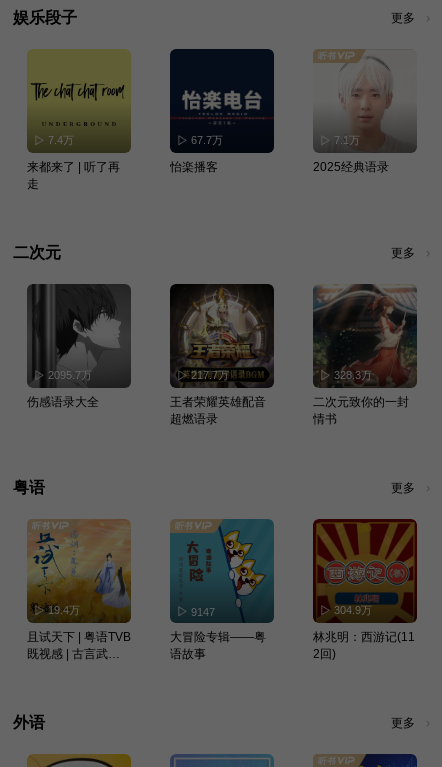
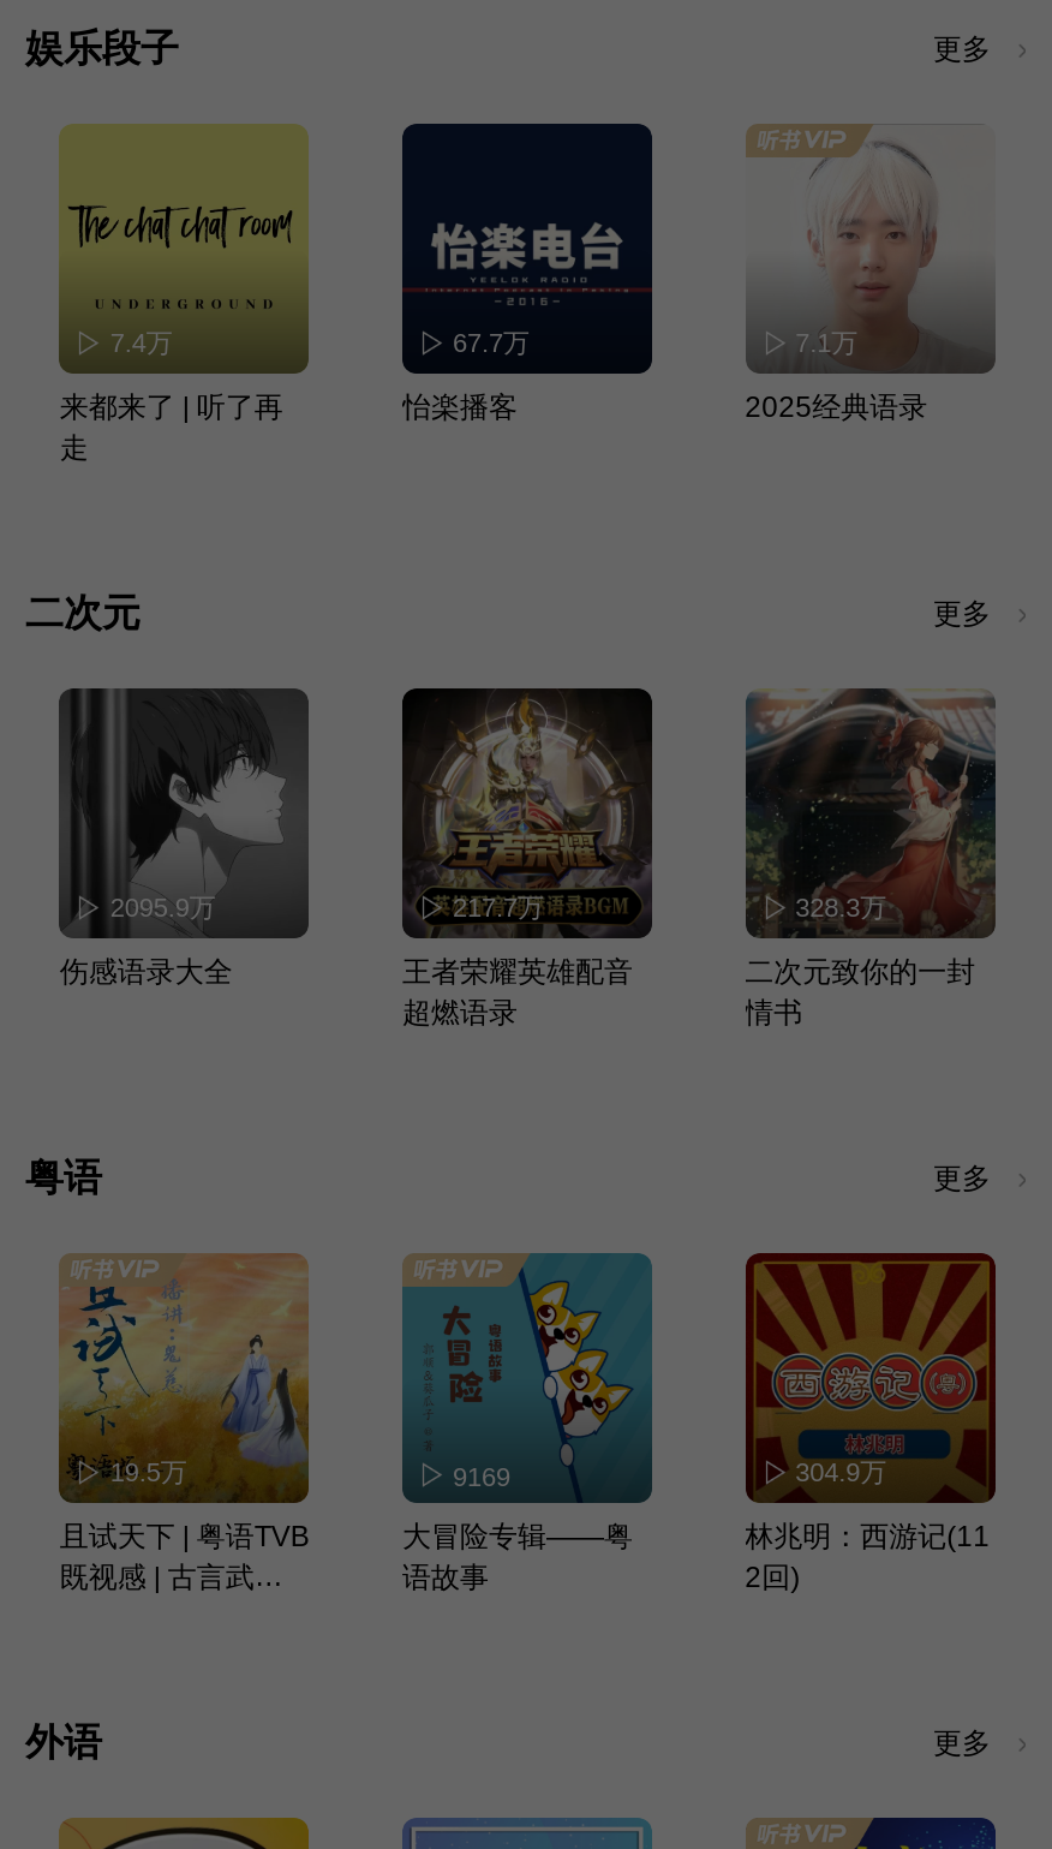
- 2095.7万
+ 2095.9万

- 19.4万
+ 19.5万

- 9147
+ 9169
